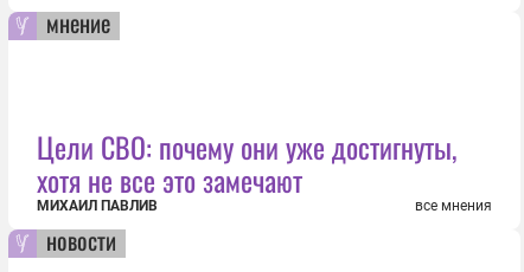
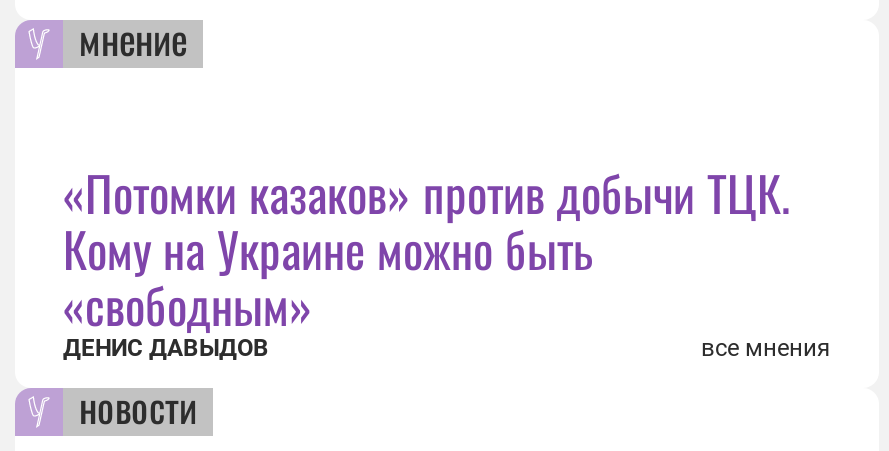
- Цели СВО: почему они уже достигнуты,
- хотя не все это замечают
- МИХАИЛ ПАВЛИВ
+ «Потомки казаков» против добычи ТЦК.
+ Кому на Украине можно быть
+ «свободным»
+ ДЕНИС ДАВЫДОВ
